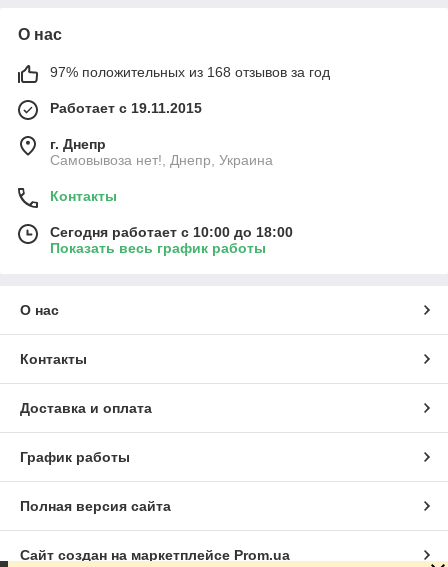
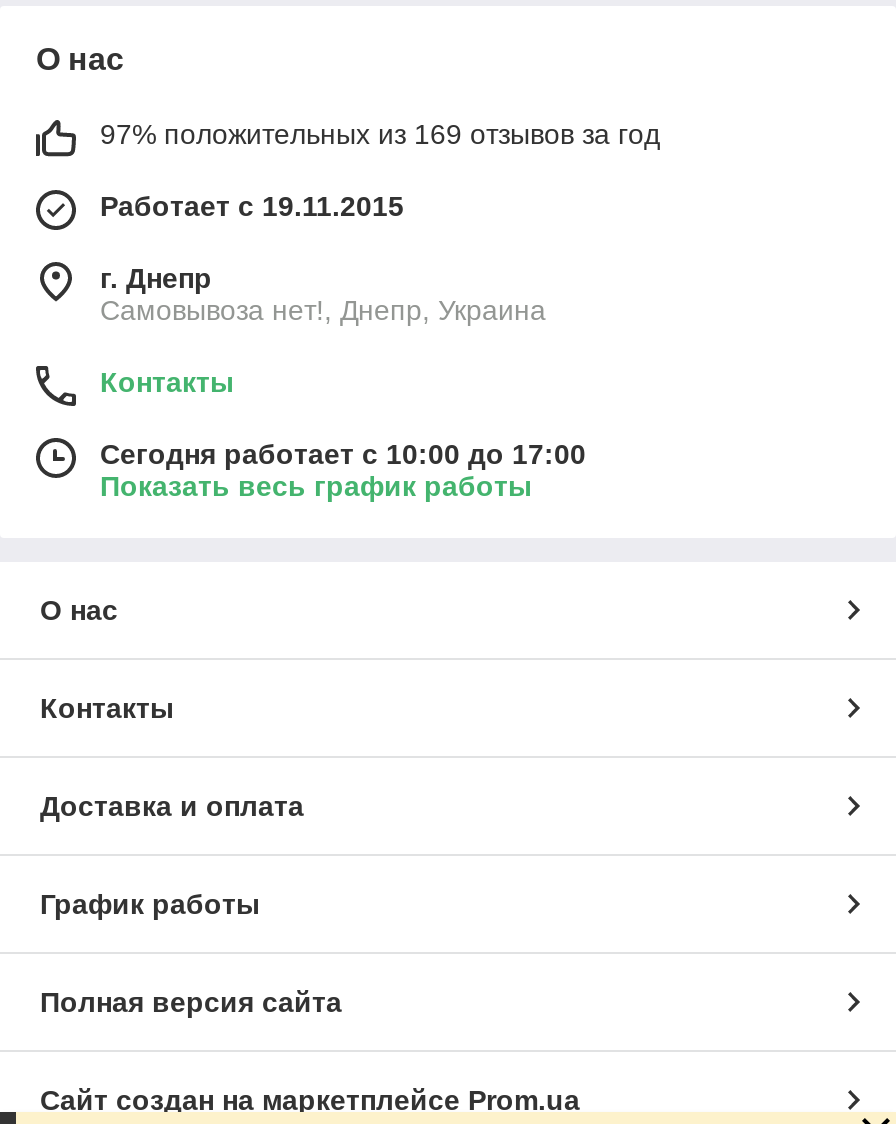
- 97% положительных из 168 отзывов за год
+ 97% положительных из 169 отзывов за год

- Сегодня работает с 10:00 до 18:00
+ Сегодня работает с 10:00 до 17:00
